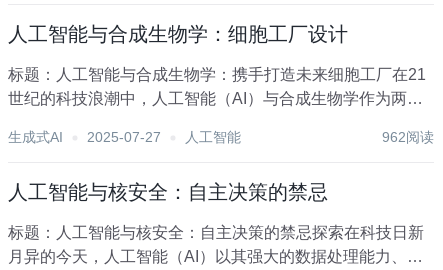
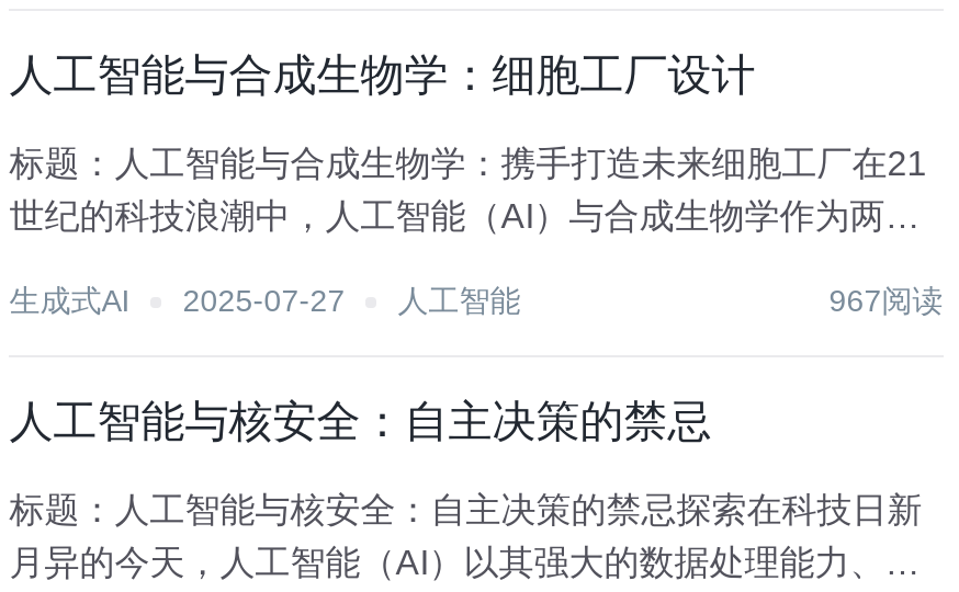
- 962阅读
+ 967阅读
